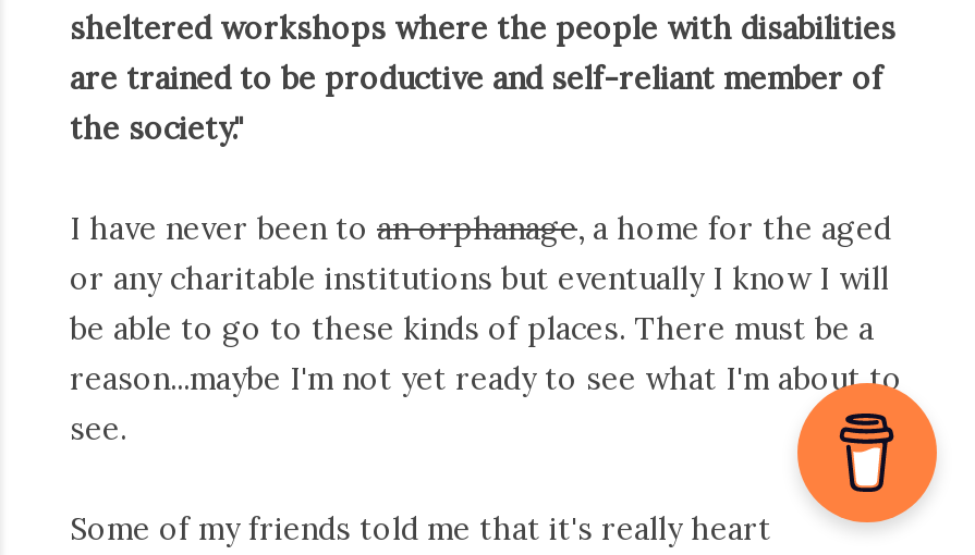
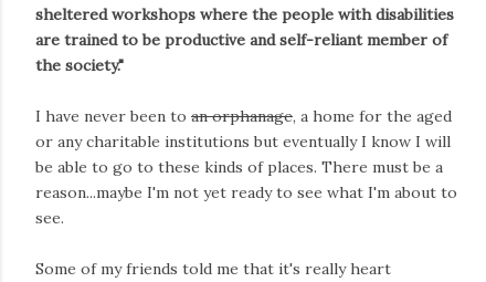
- [image]
